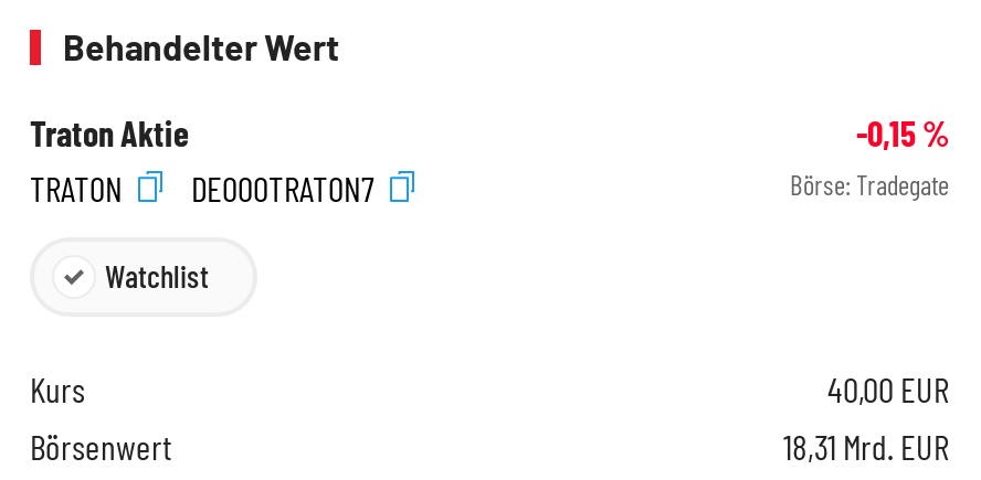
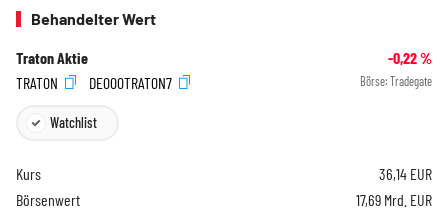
- -0,15%
+ -0,22%

- 40,00 EUR
+ 36,14 EUR

- 18,31 Mrd. EUR
+ 17,69 Mrd. EUR
